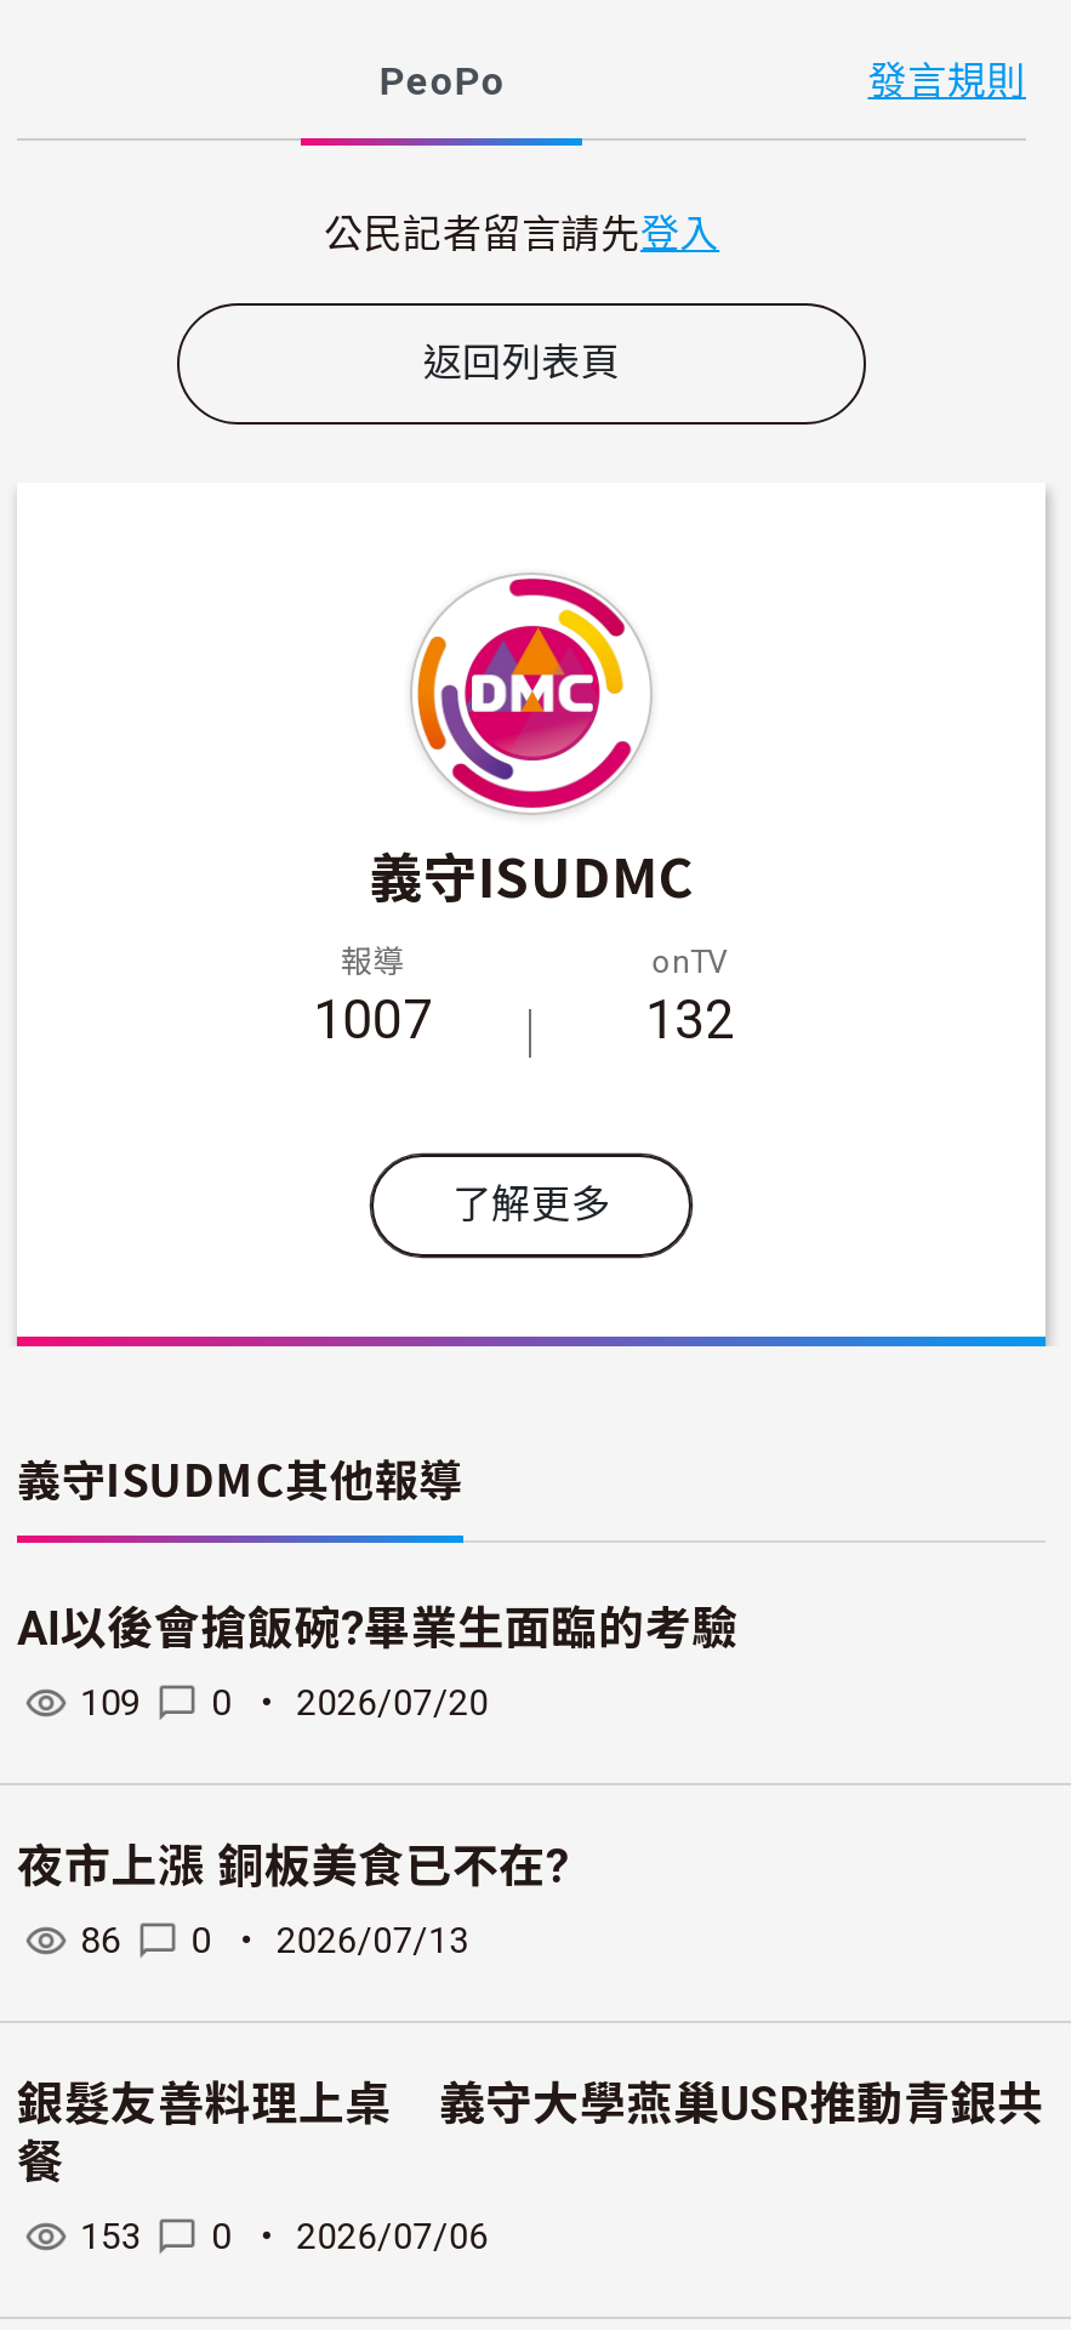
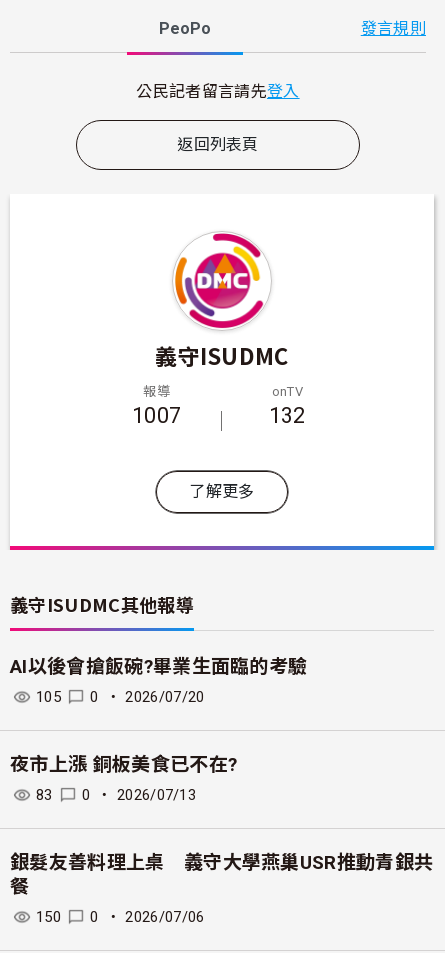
- 109 0 ・2026/07/20
+ 105 0 ・2026/07/20

- 86 0 ・2026/07/13
+ 83 0 ・2026/07/13

- 153 0 ・2026/07/06
+ 150 0 ・2026/07/06
